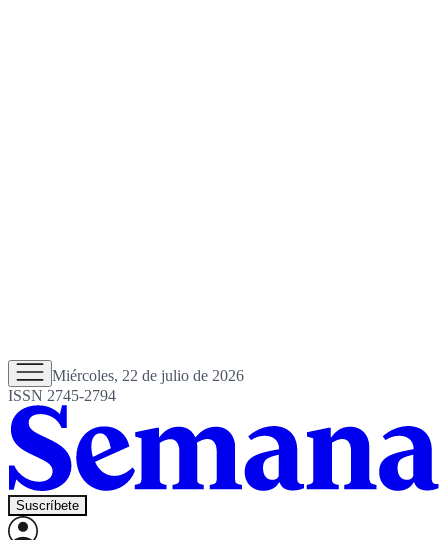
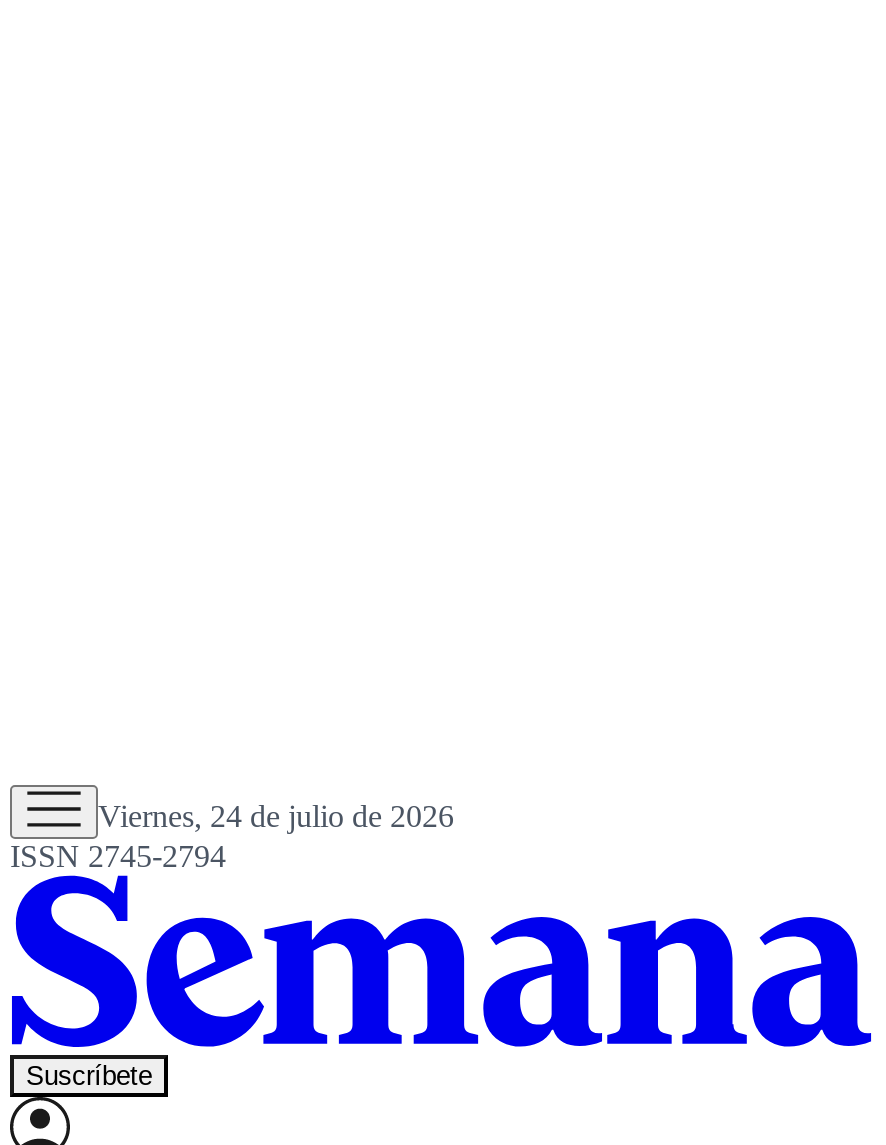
- Miércoles, 22 de julio de 2026
+ Viernes, 24 de julio de 2026
